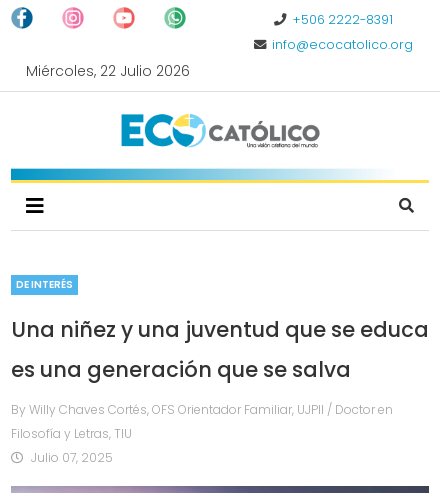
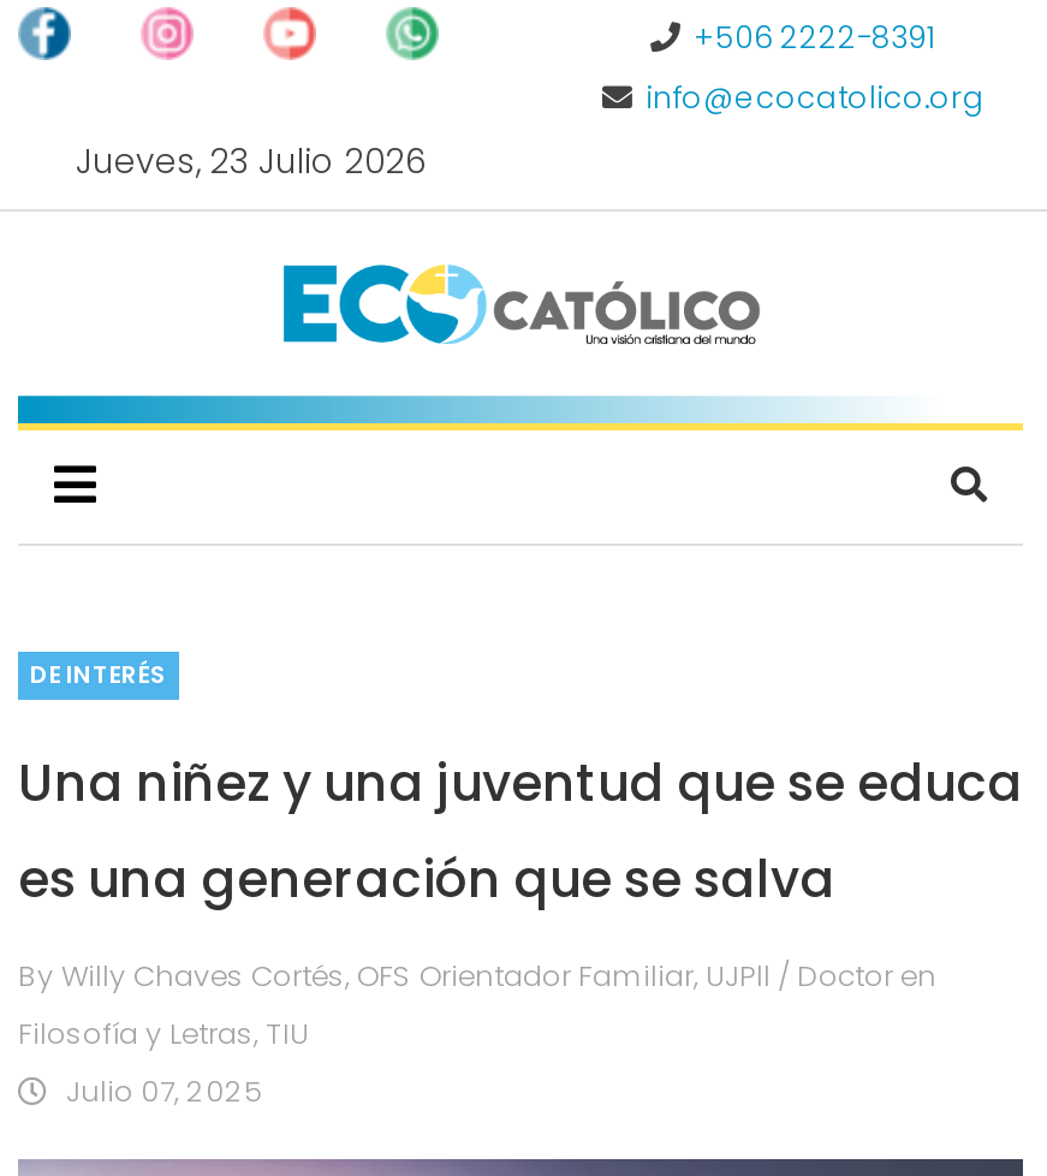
- Miércoles, 22 Julio 2026
+ Jueves, 23 Julio 2026
